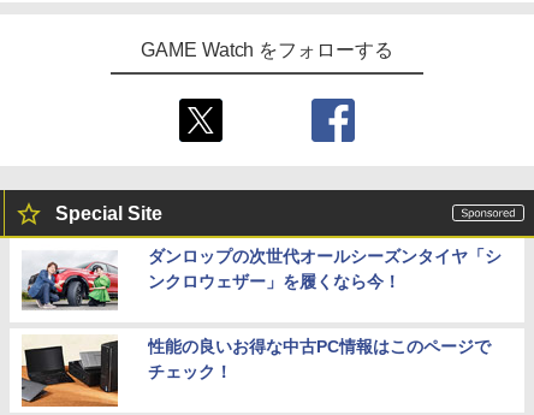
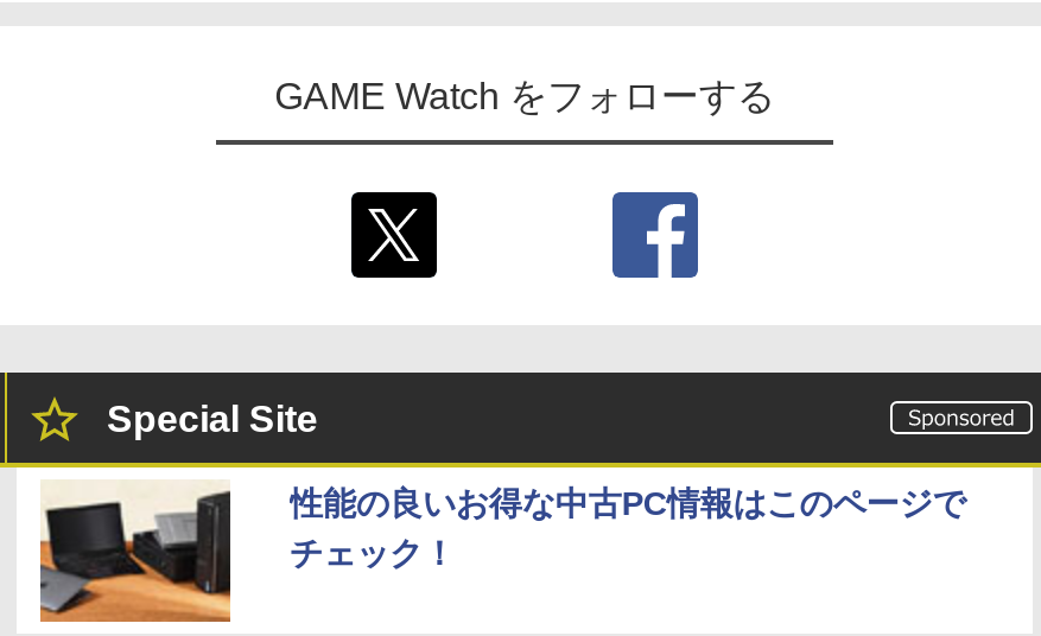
- [image]
- ダンロップの次世代オールシーズンタイヤ「シ
- ンクロウェザー」を履くなら今！
